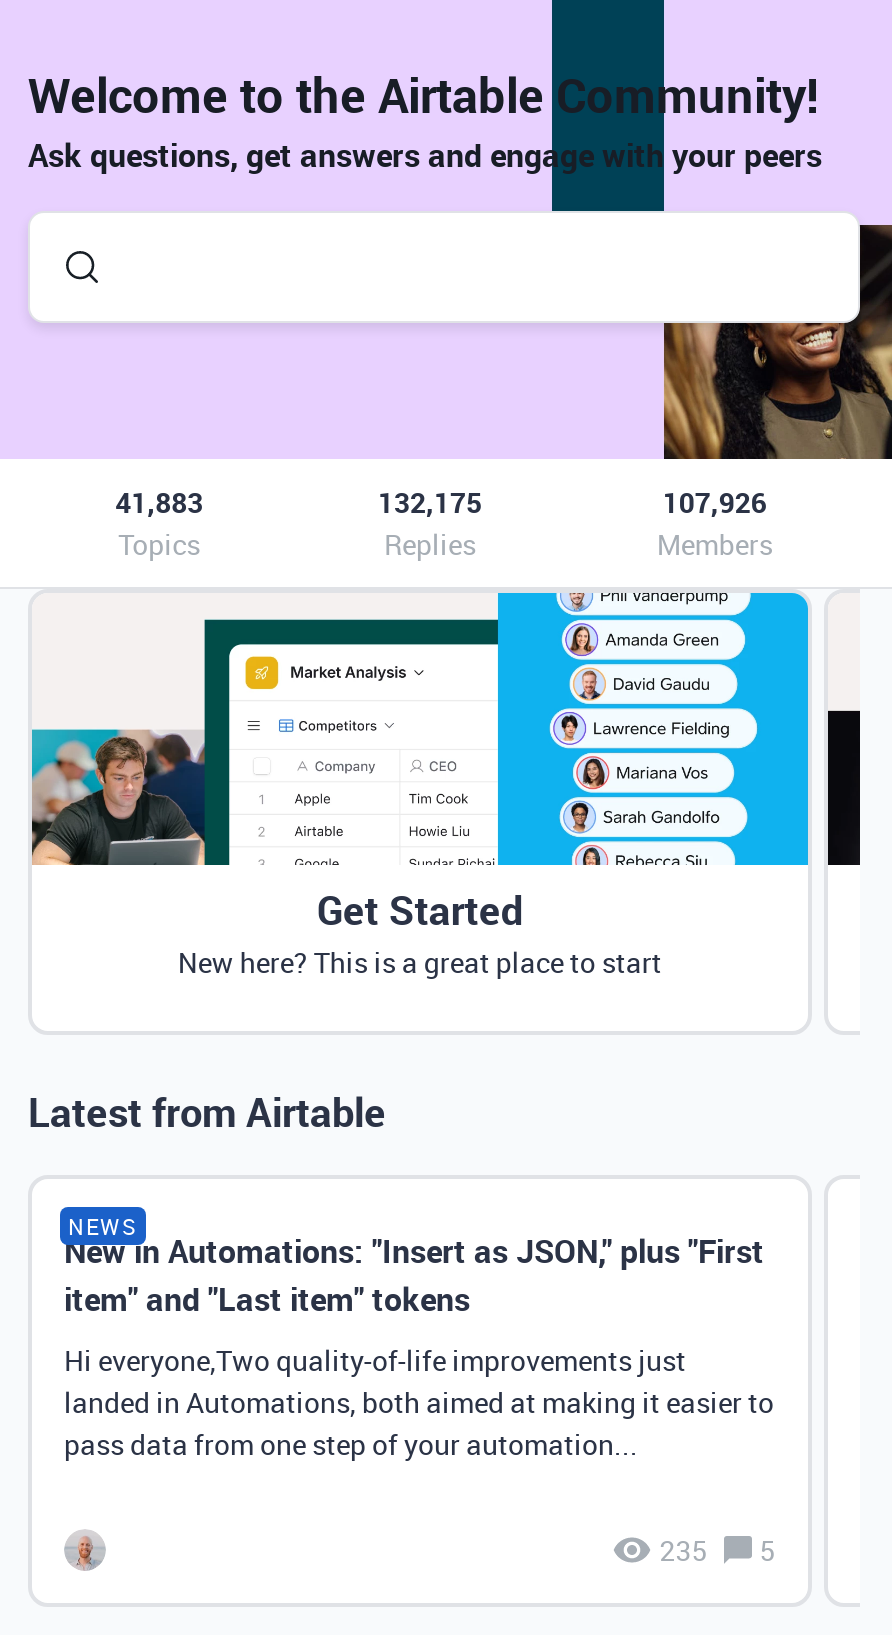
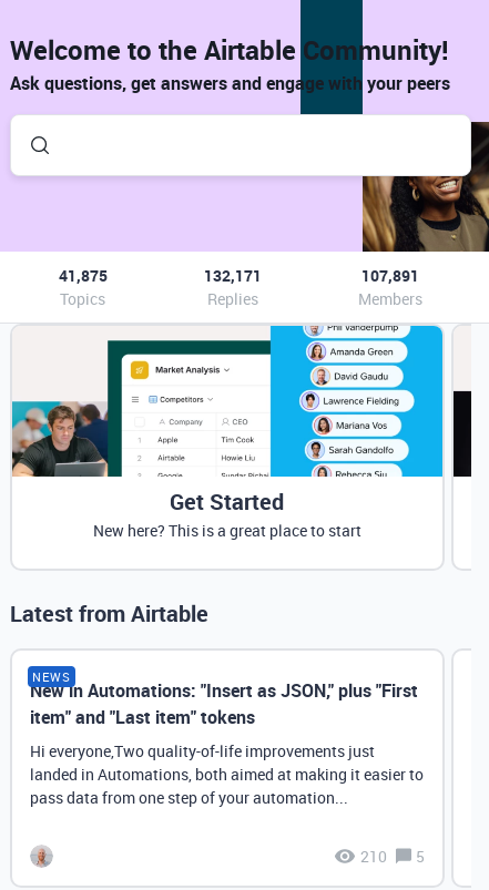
- 41,883
+ 41,875

- 132,175
+ 132,171

- 107,926
+ 107,891

- 235 5
+ 210 5
